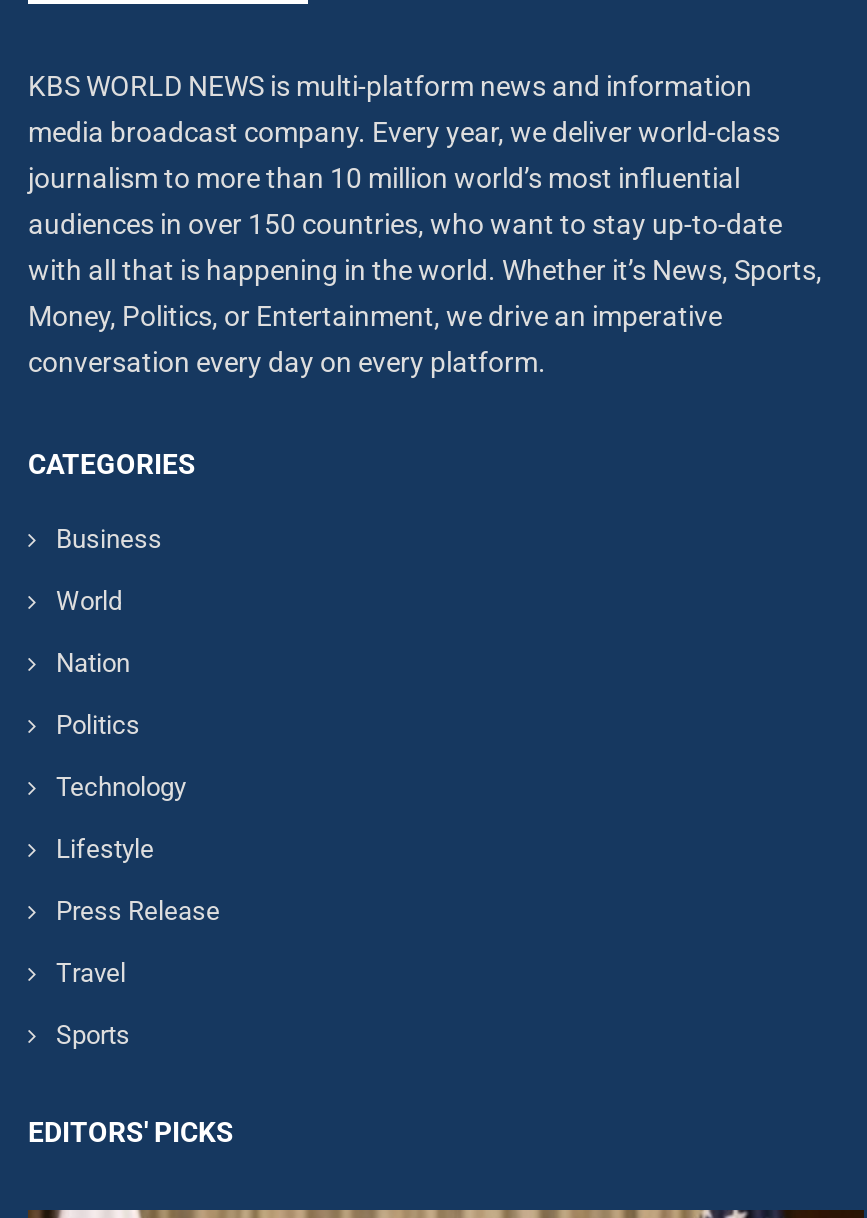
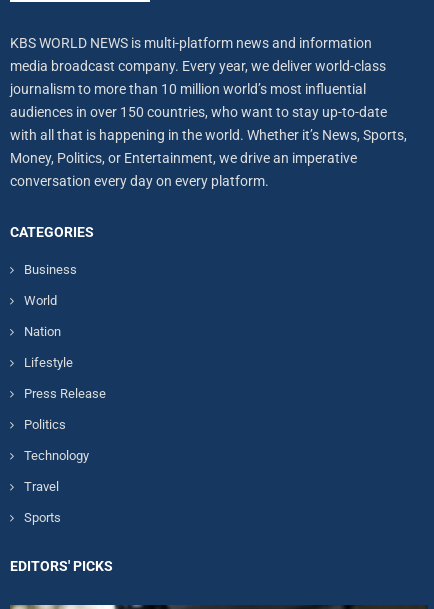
moved down: Politics | Technology

moved up: Lifestyle | Press Release
